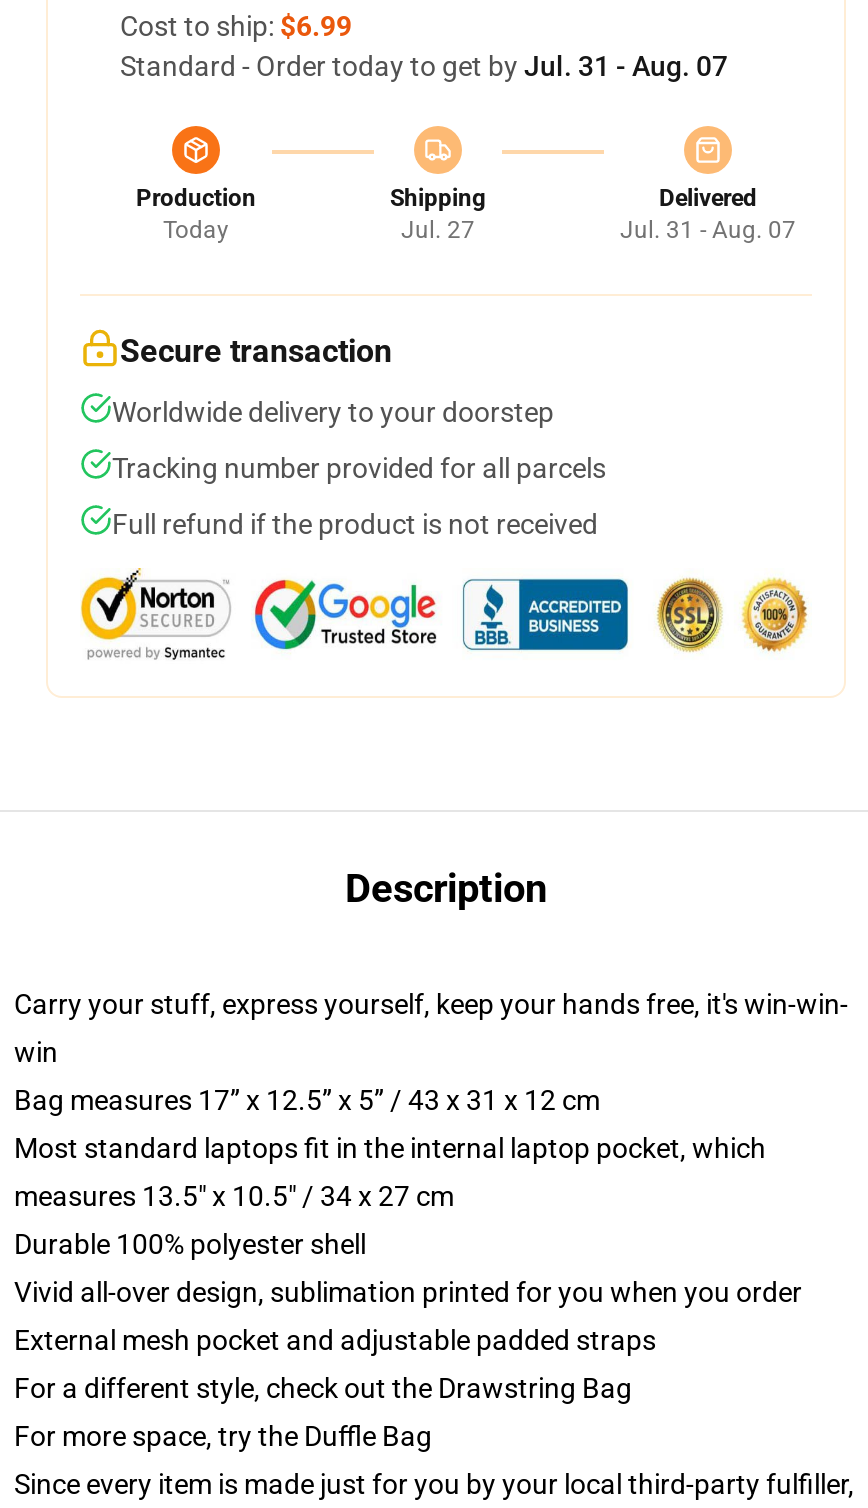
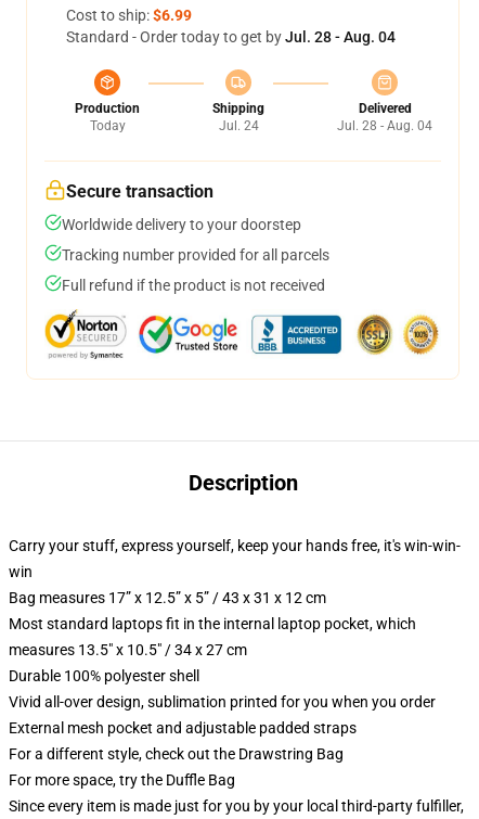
- Standard - Order today to get by Jul. 31 - Aug. 07
+ Standard - Order today to get by Jul. 28 - Aug. 04

- Jul. 27
+ Jul. 24

- Jul. 31 - Aug. 07
+ Jul. 28 - Aug. 04
